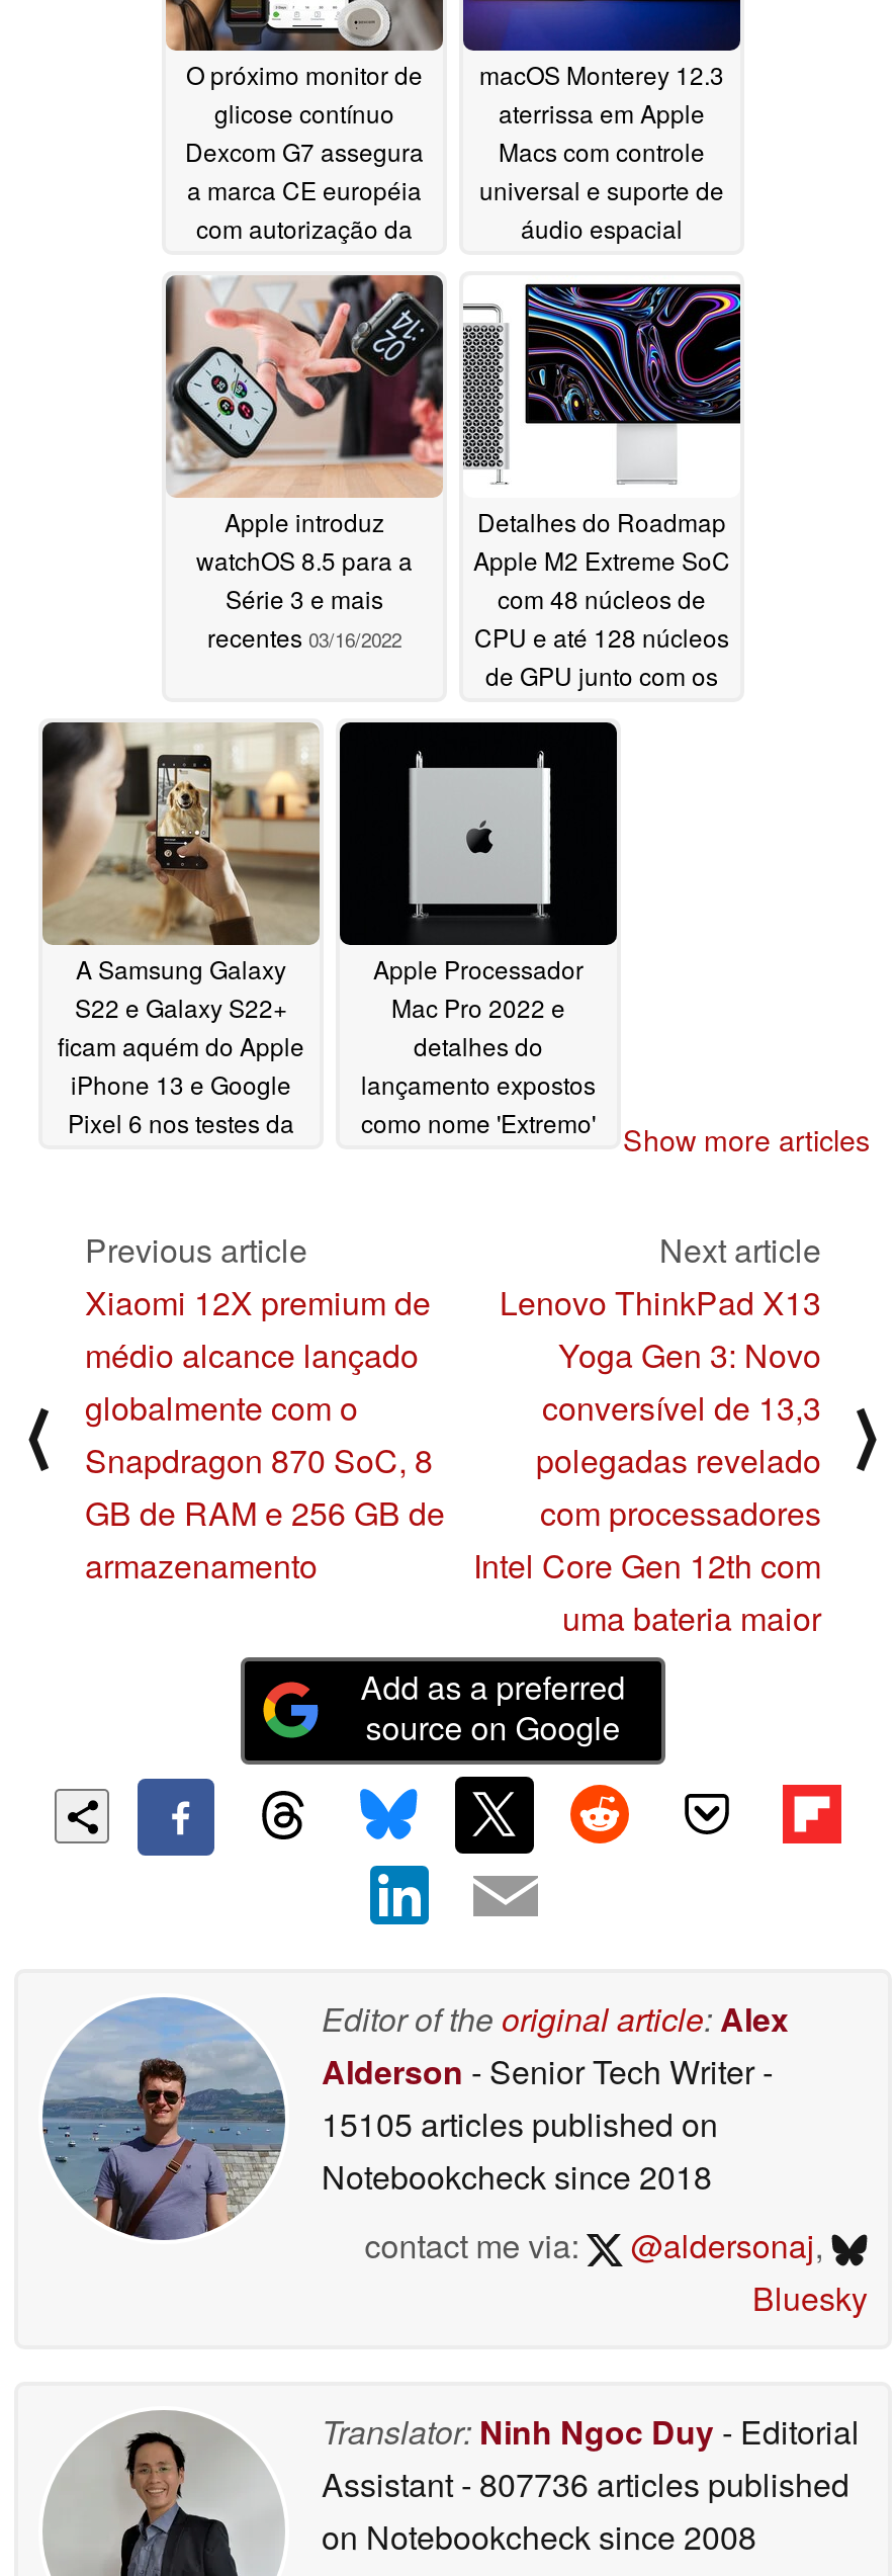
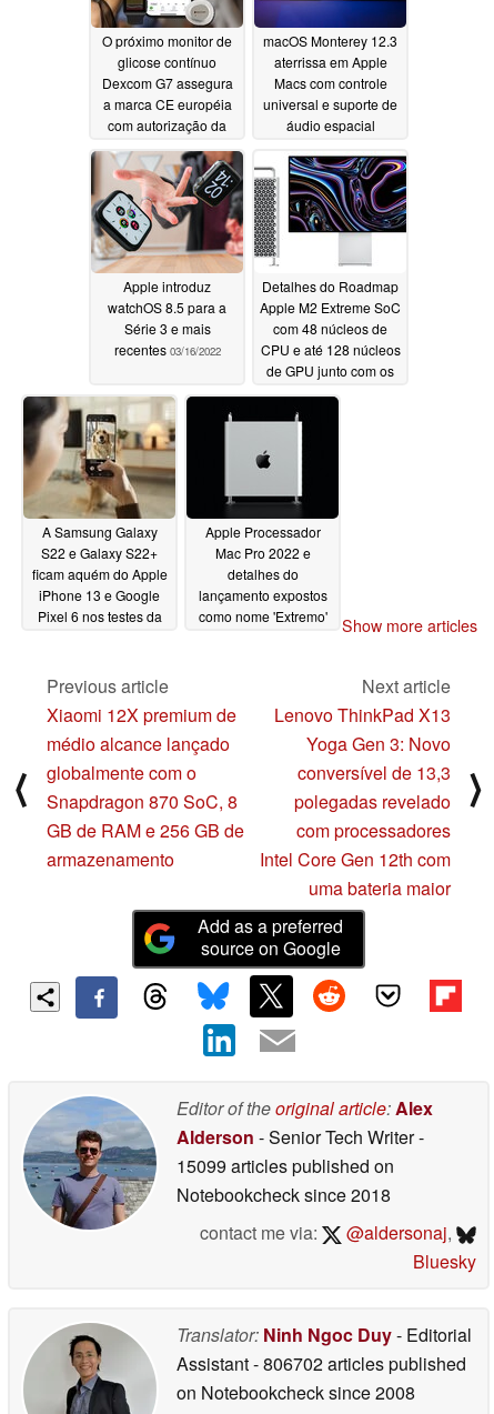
- 15105 articles published on
+ 15099 articles published on

- Assistant - 807736 articles published
+ Assistant - 806702 articles published
